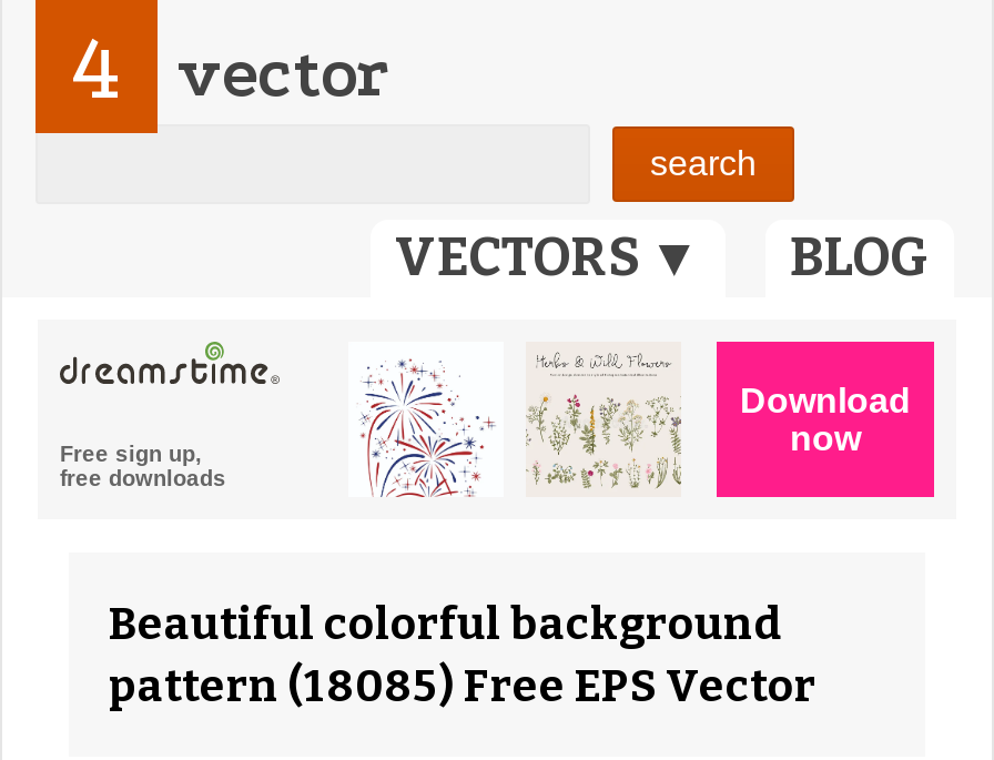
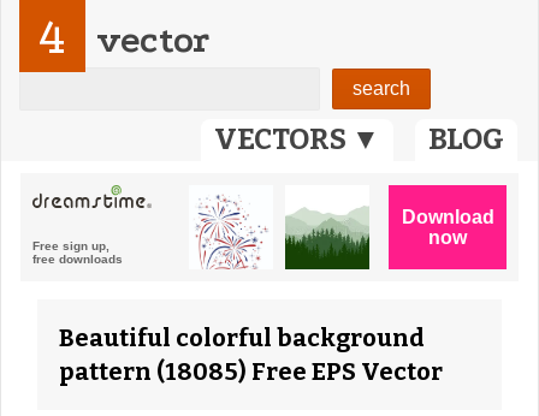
- [image]
+ [image]
